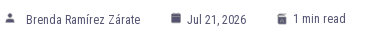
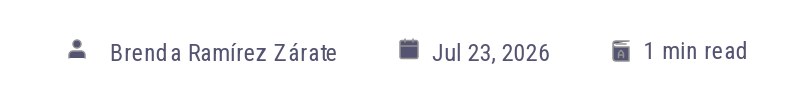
- Jul 21, 2026
+ Jul 23, 2026
